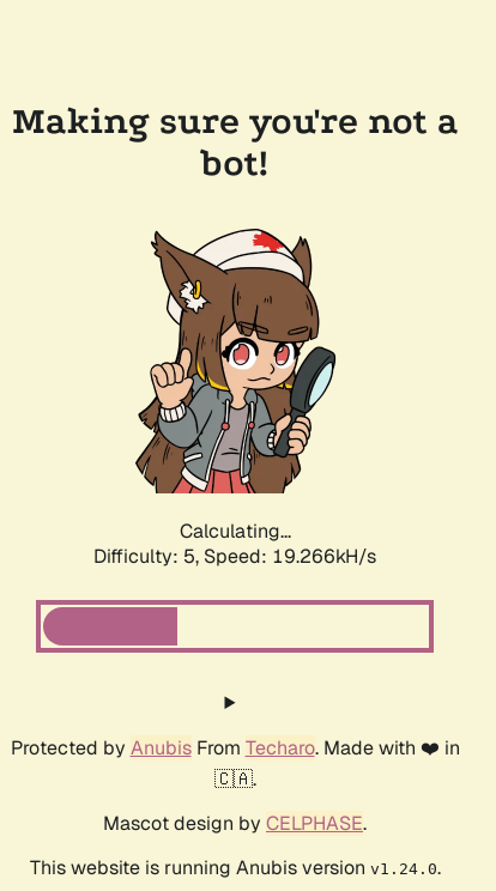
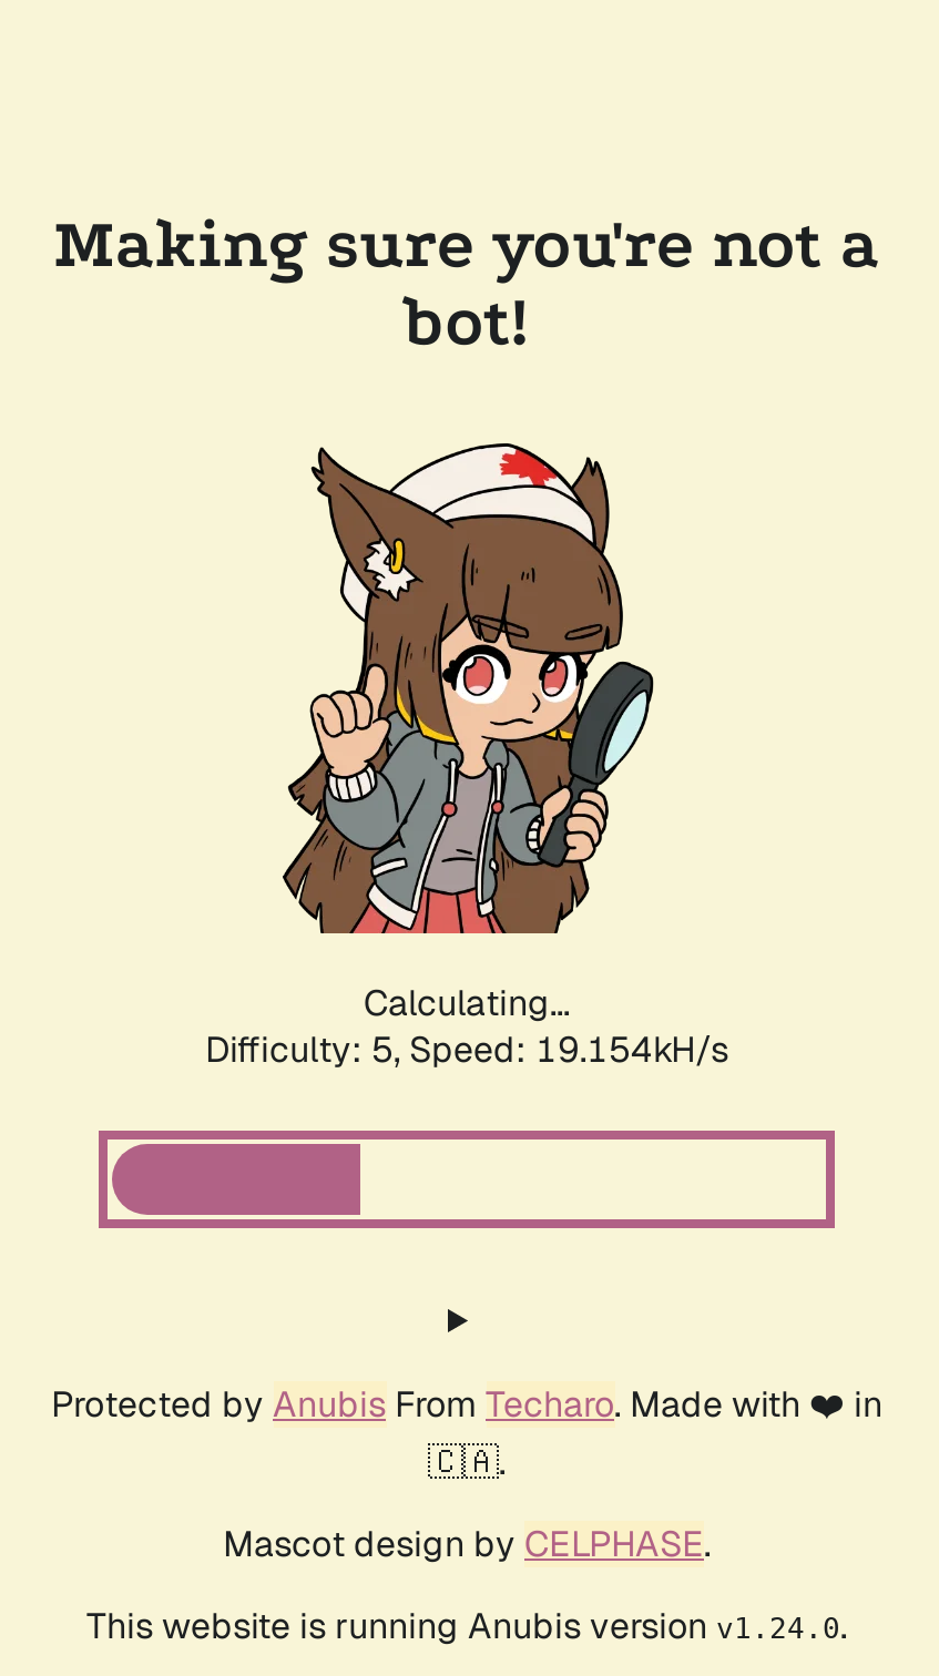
- Difficulty: 5, Speed: 19.266kH/s
+ Difficulty: 5, Speed: 19.154kH/s
